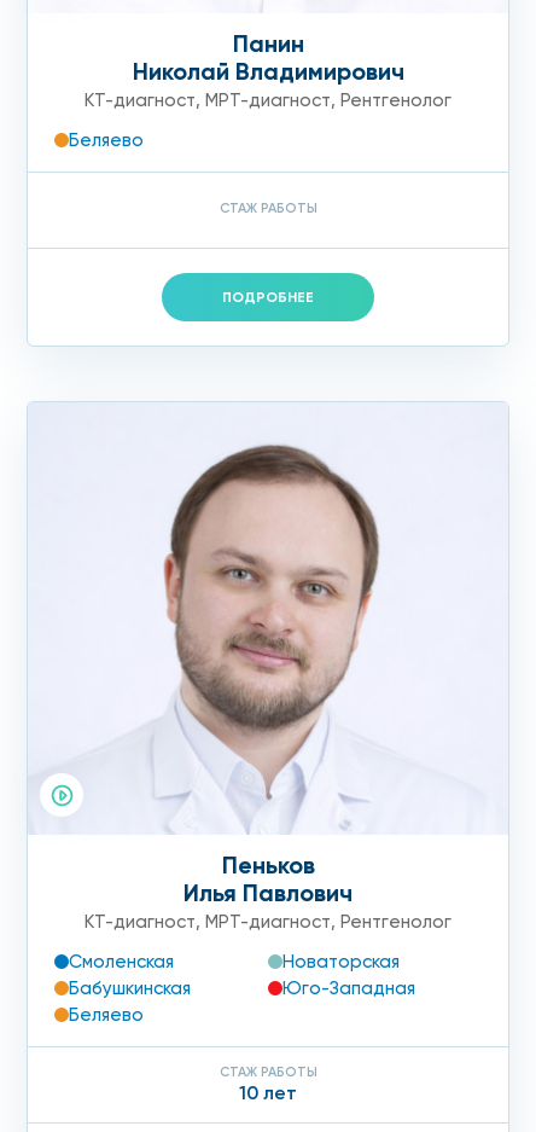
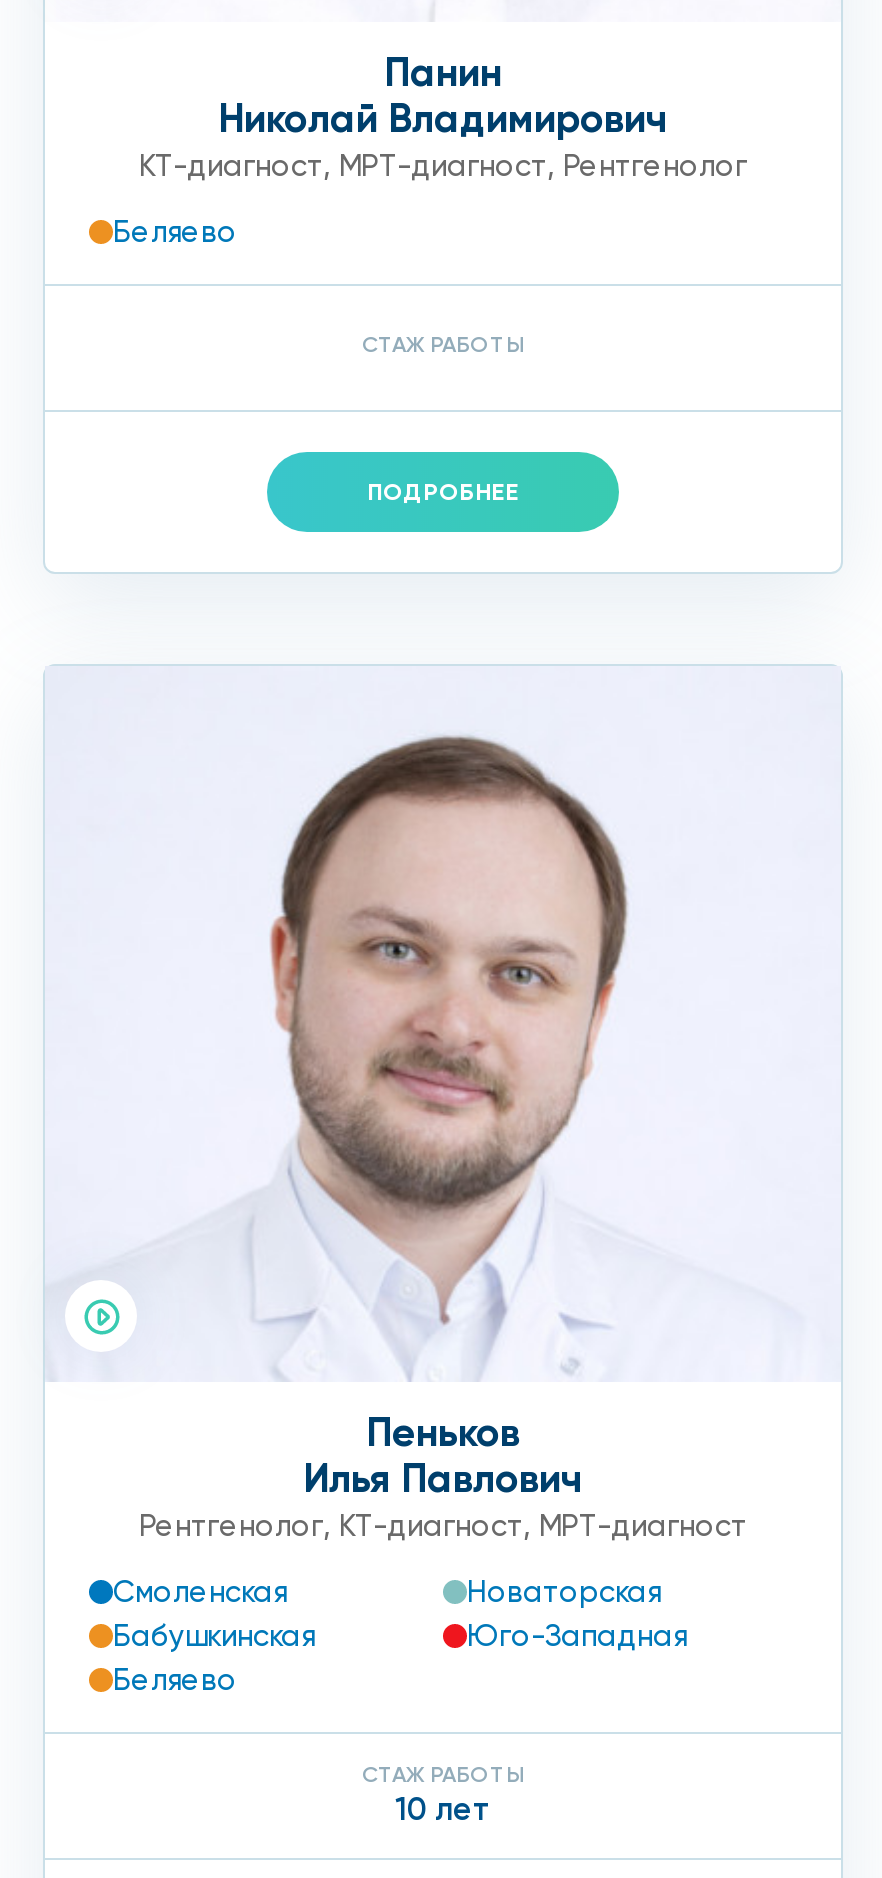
- КТ-диагност, МРТ-диагност, Рентгенолог
+ Рентгенолог, КТ-диагност, МРТ-диагност
